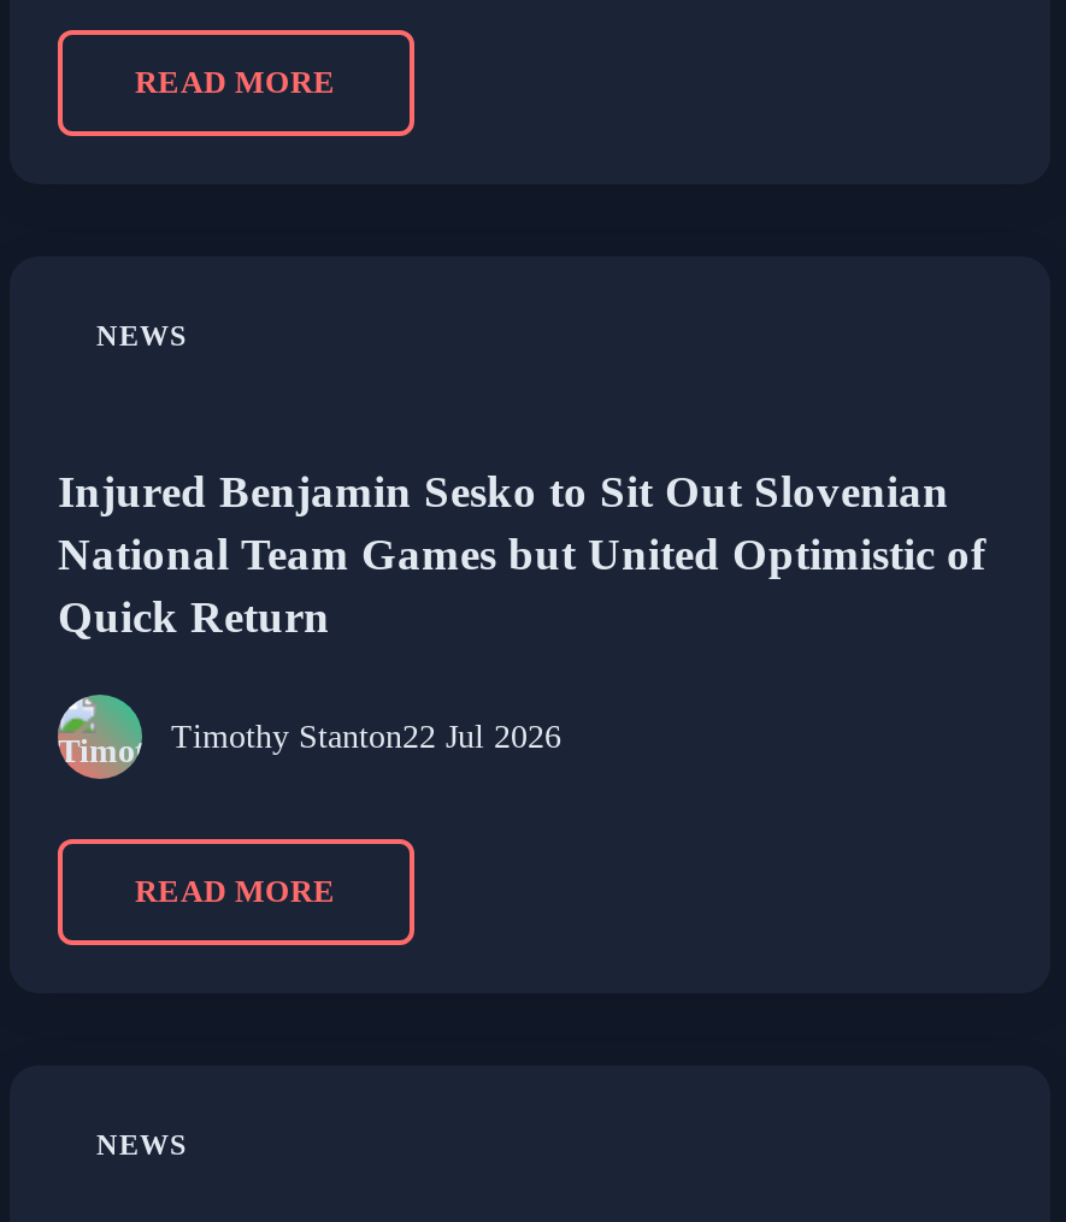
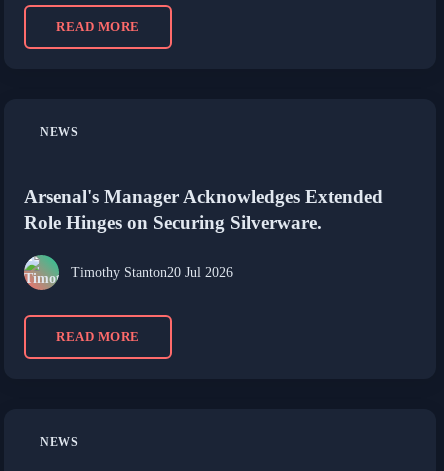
- Injured Benjamin Sesko to Sit Out Slovenian
- National Team Games but United Optimistic of
- Quick Return
+ Arsenal's Manager Acknowledges Extended
+ Role Hinges on Securing Silverware.

- Timothy Stanton22 Jul 2026
+ Timothy Stanton20 Jul 2026
